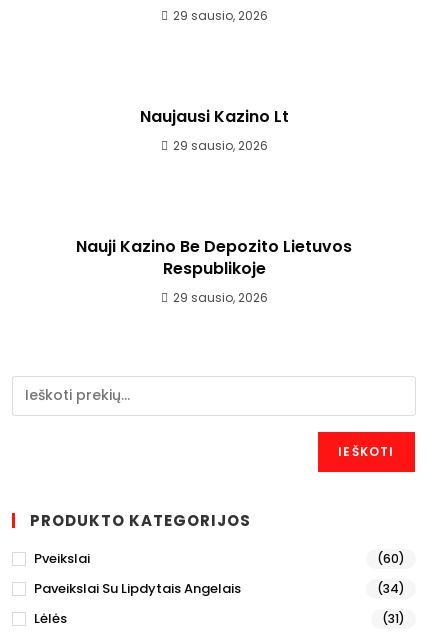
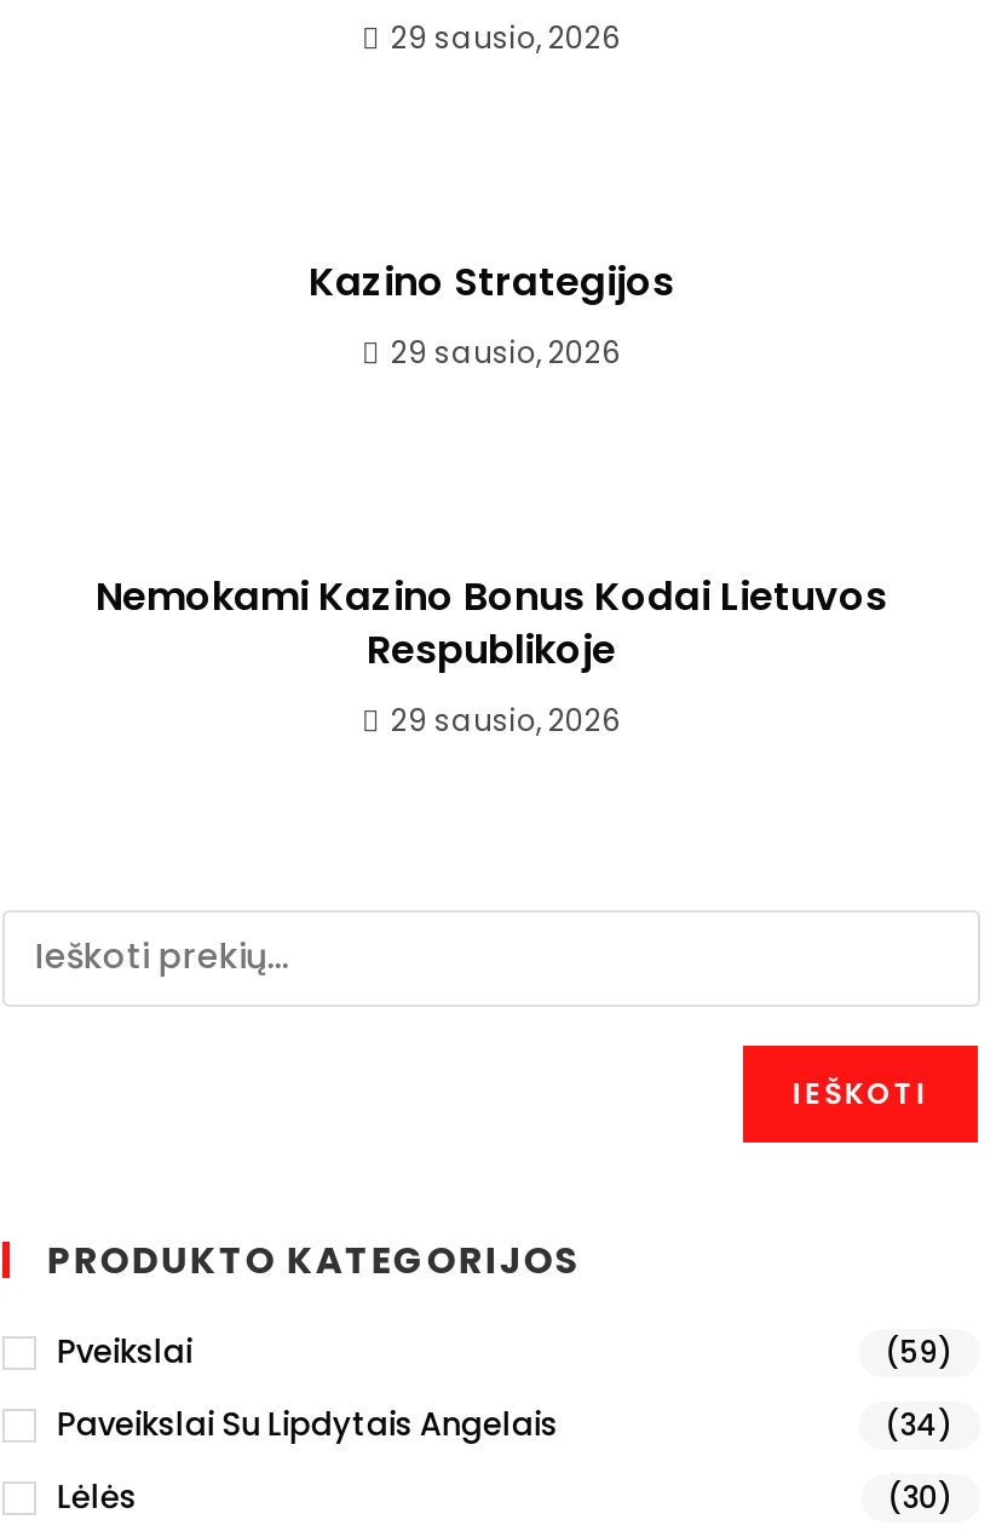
- Naujausi Kazino Lt
+ Kazino Strategijos

- Nauji Kazino Be Depozito Lietuvos
+ Nemokami Kazino Bonus Kodai Lietuvos

- (60)
+ (59)

- (31)
+ (30)
